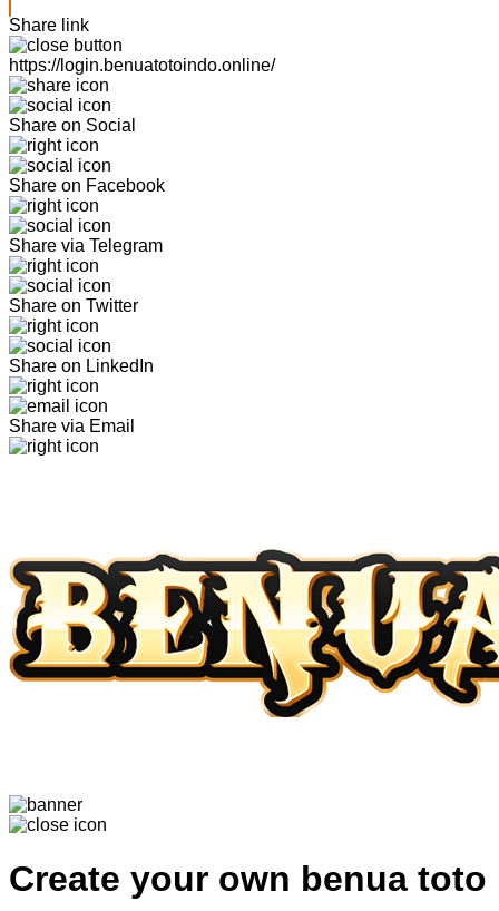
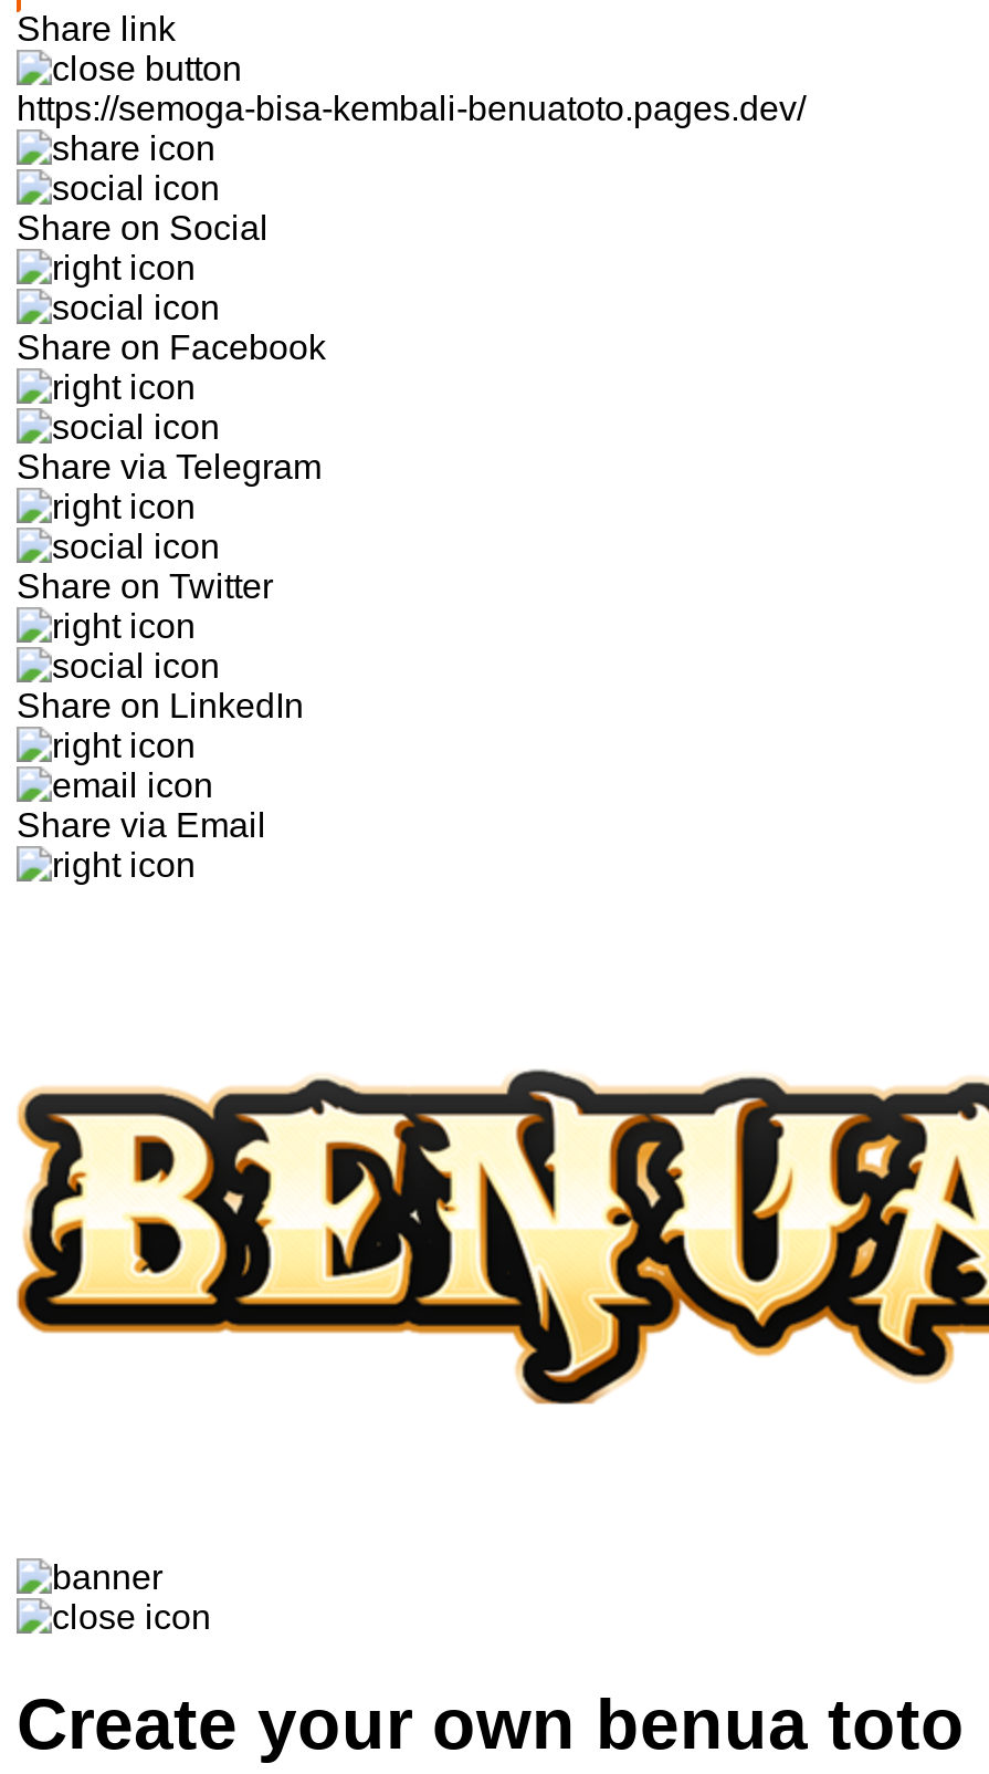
- https://login.benuatotoindo.online/
+ https://semoga-bisa-kembali-benuatoto.pages.dev/
